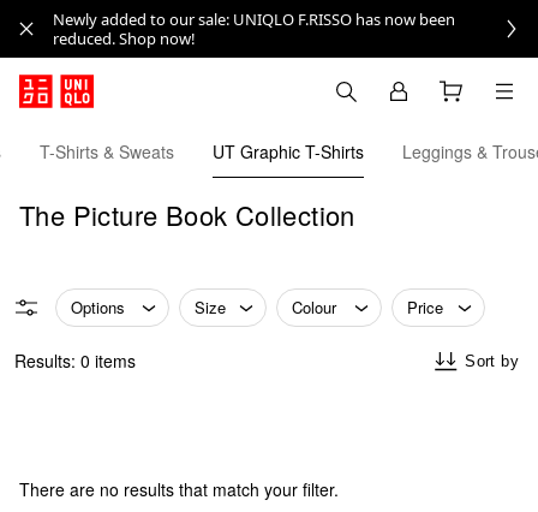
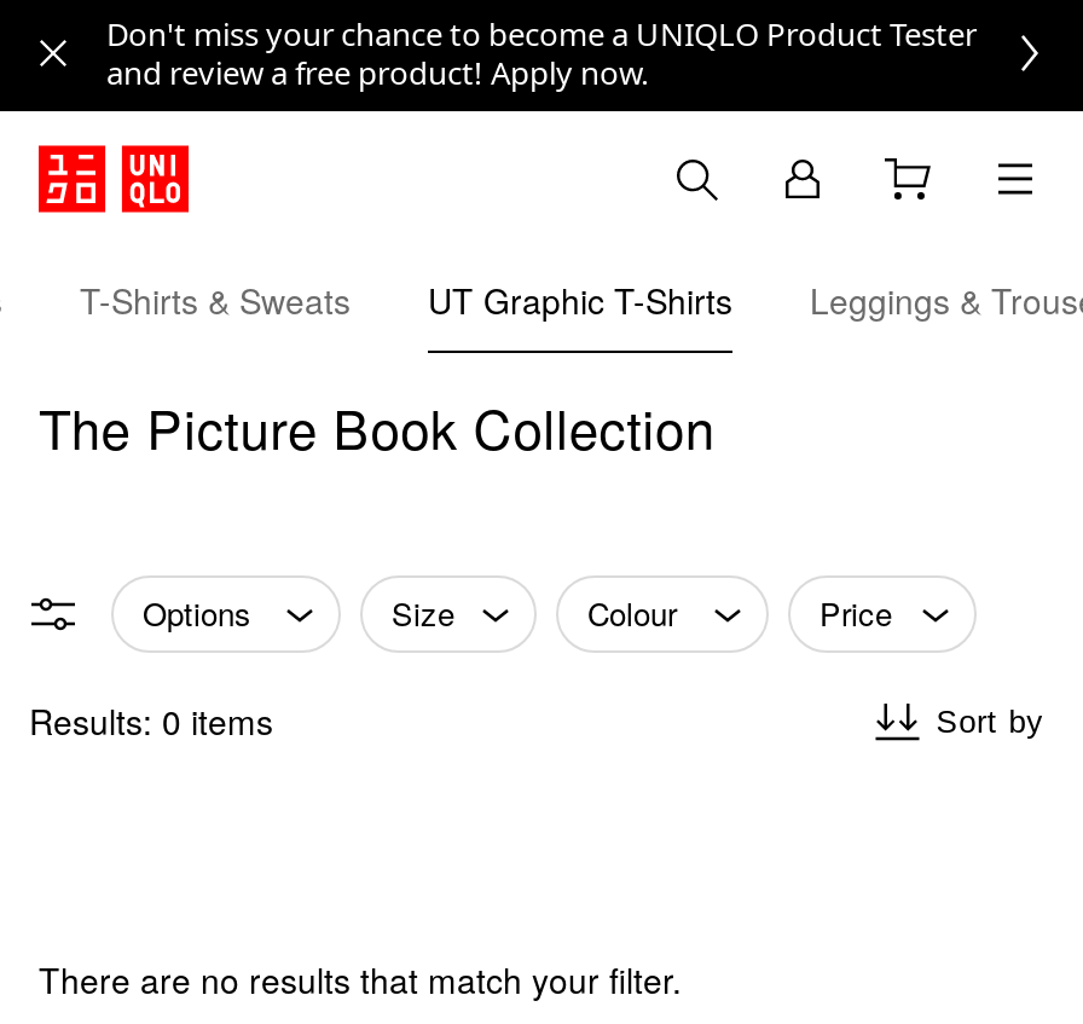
- Newly added to our sale: UNIQLO F.RISSO has now been
- reduced. Shop now!
+ Don't miss your chance to become a UNIQLO Product Tester
+ and review a free product! Apply now.
